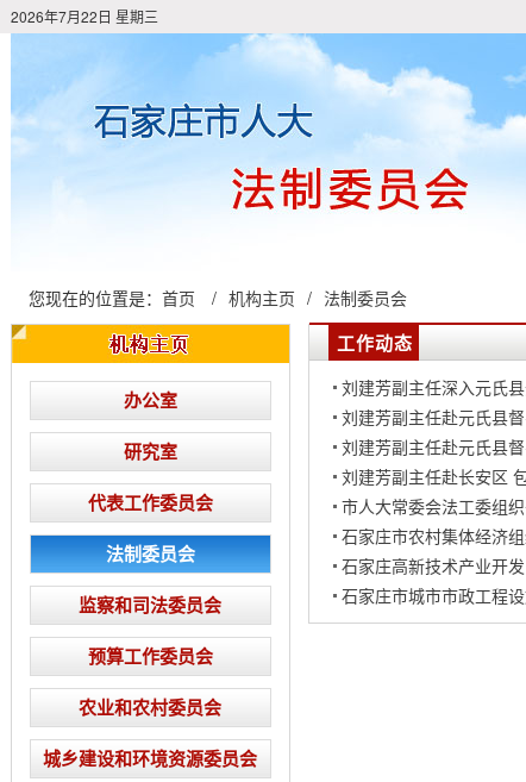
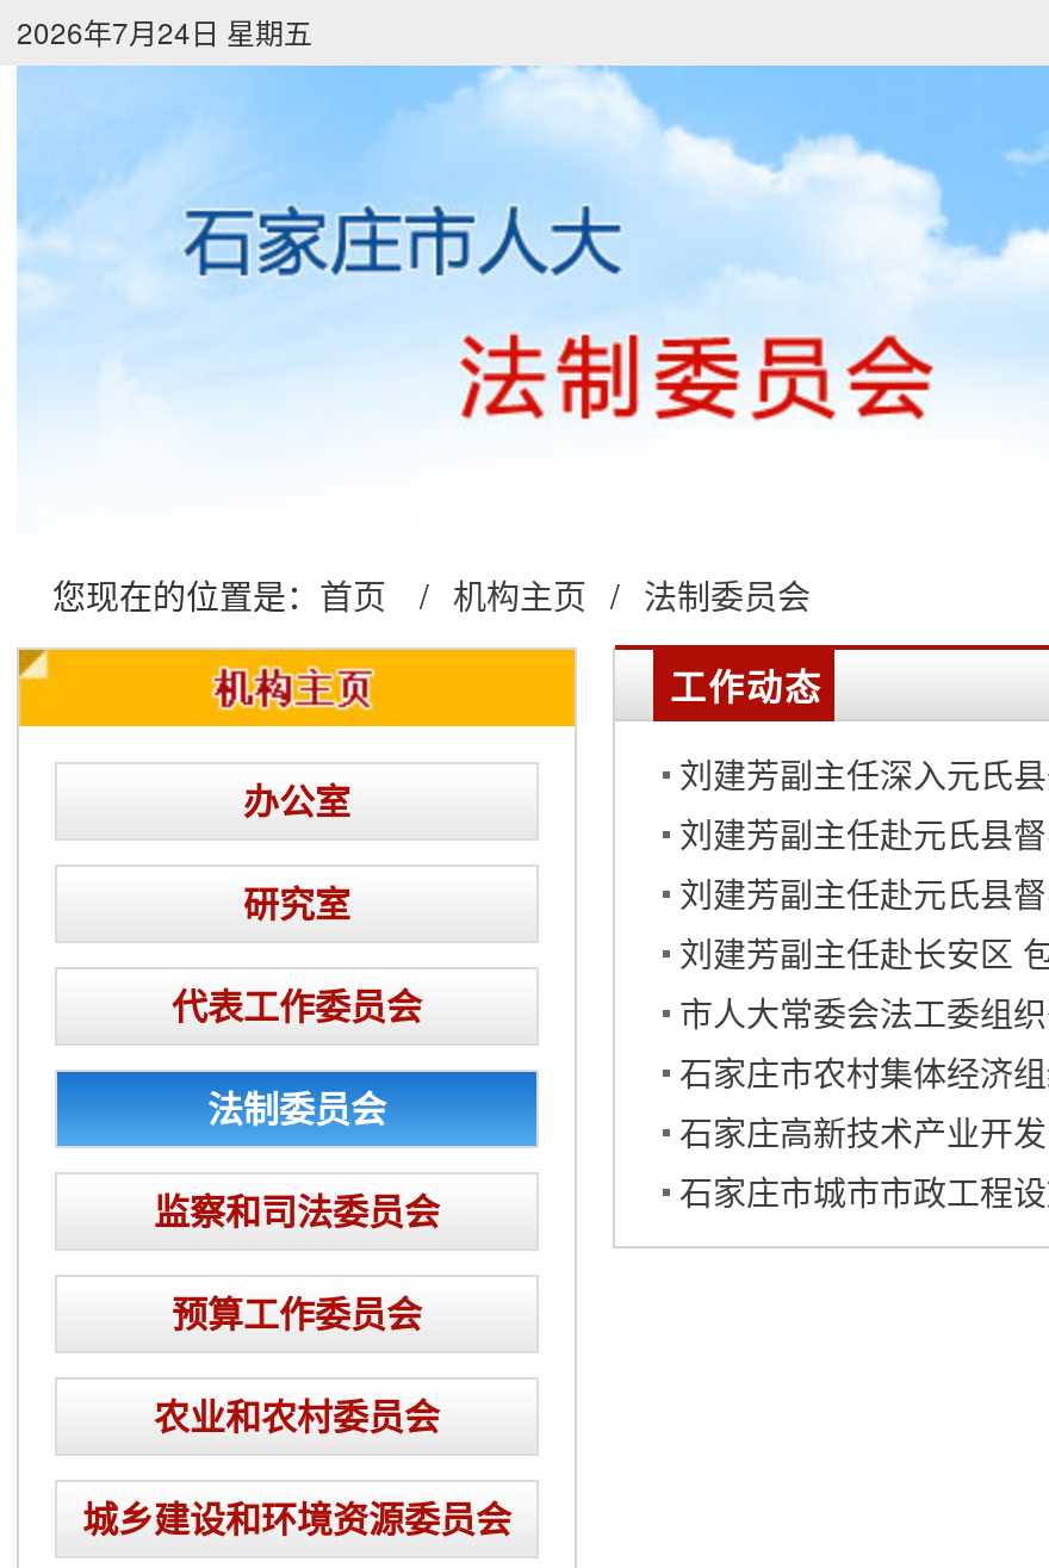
- 2026年7月22日 星期三
+ 2026年7月24日 星期五
